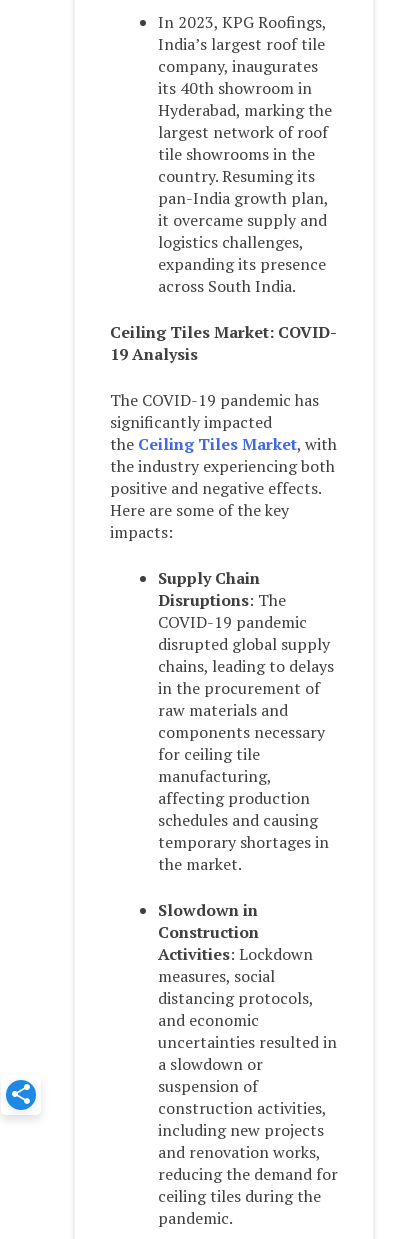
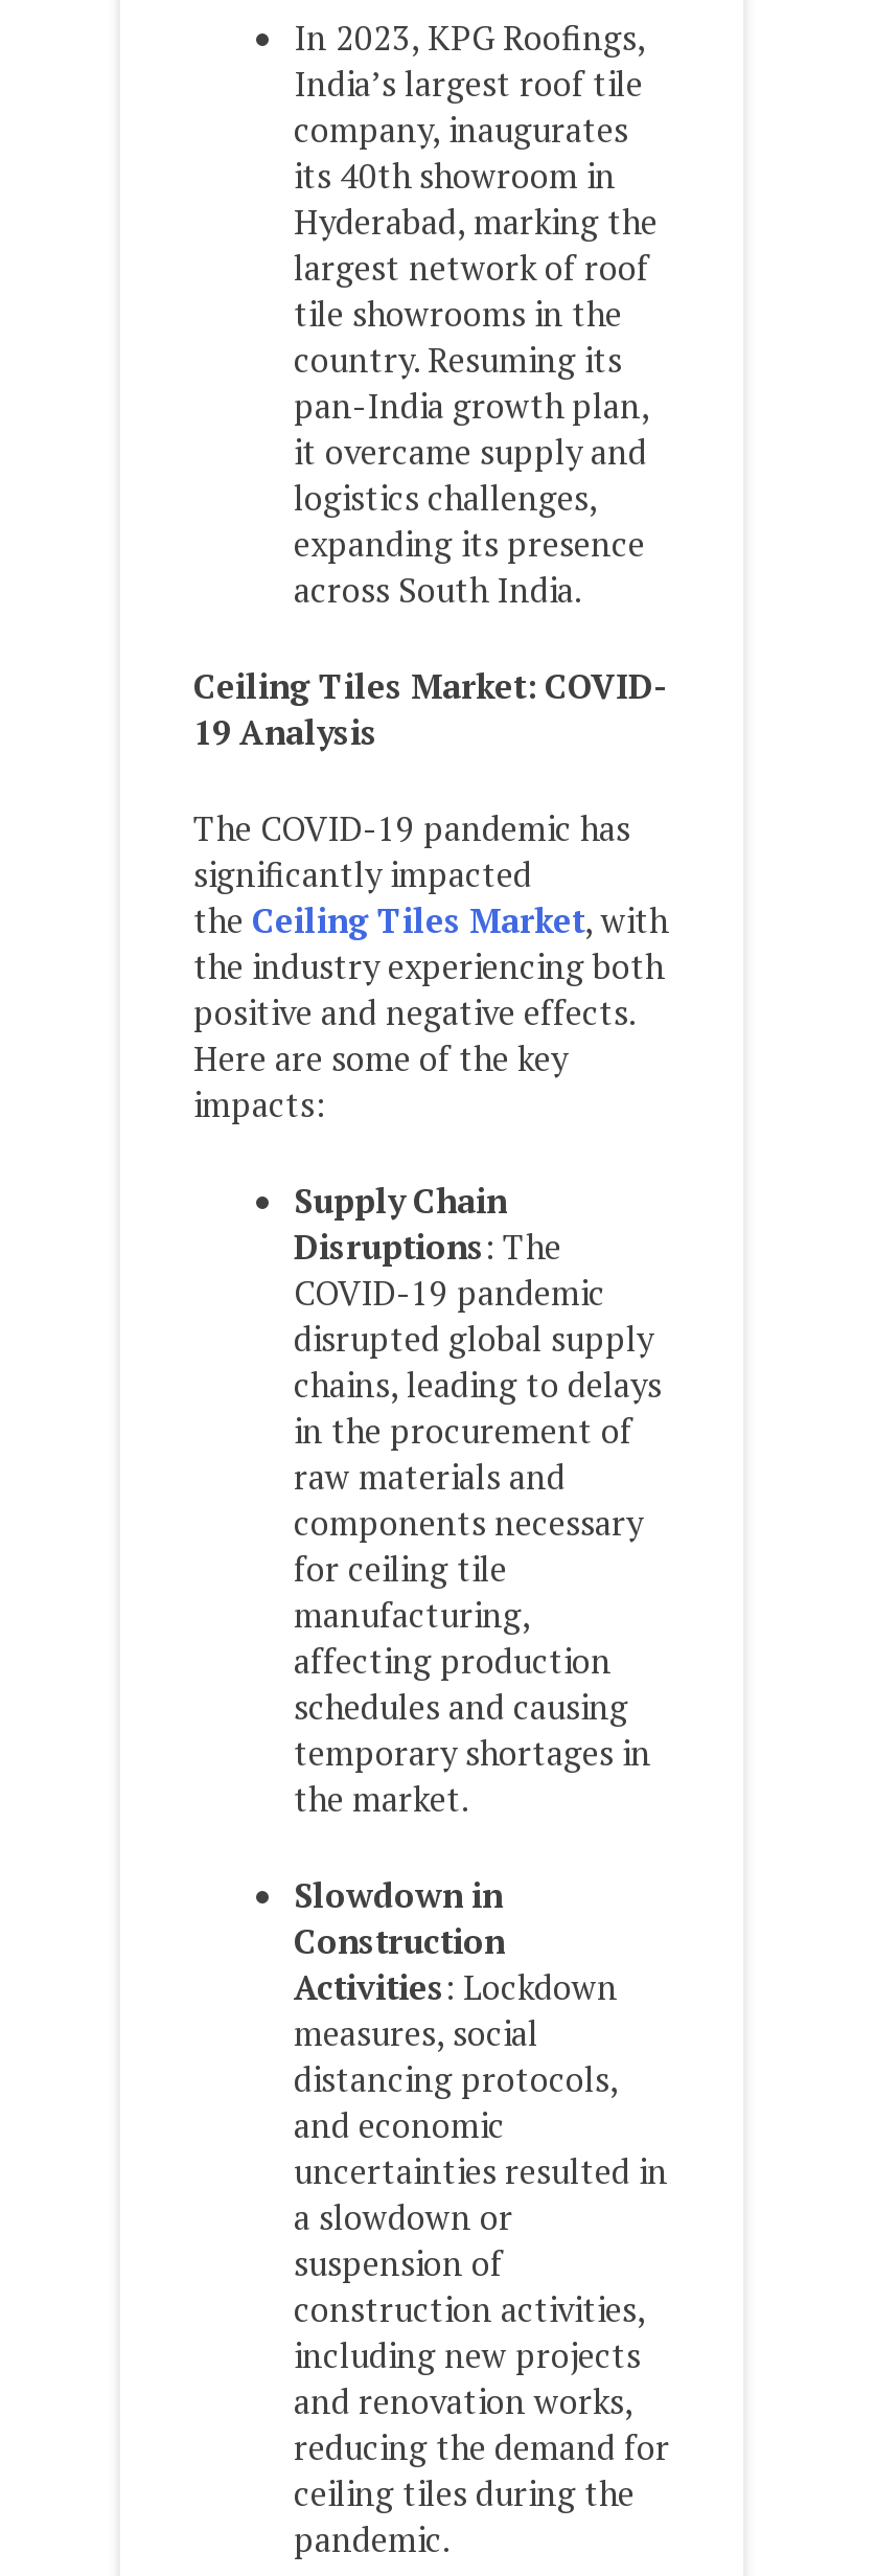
- [image]
